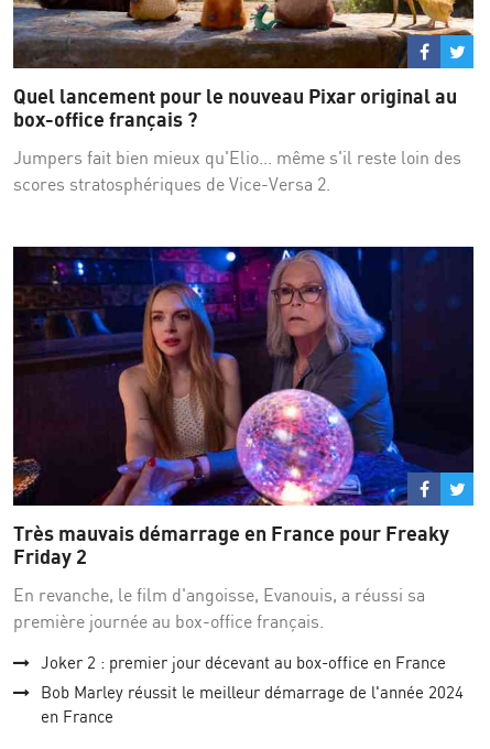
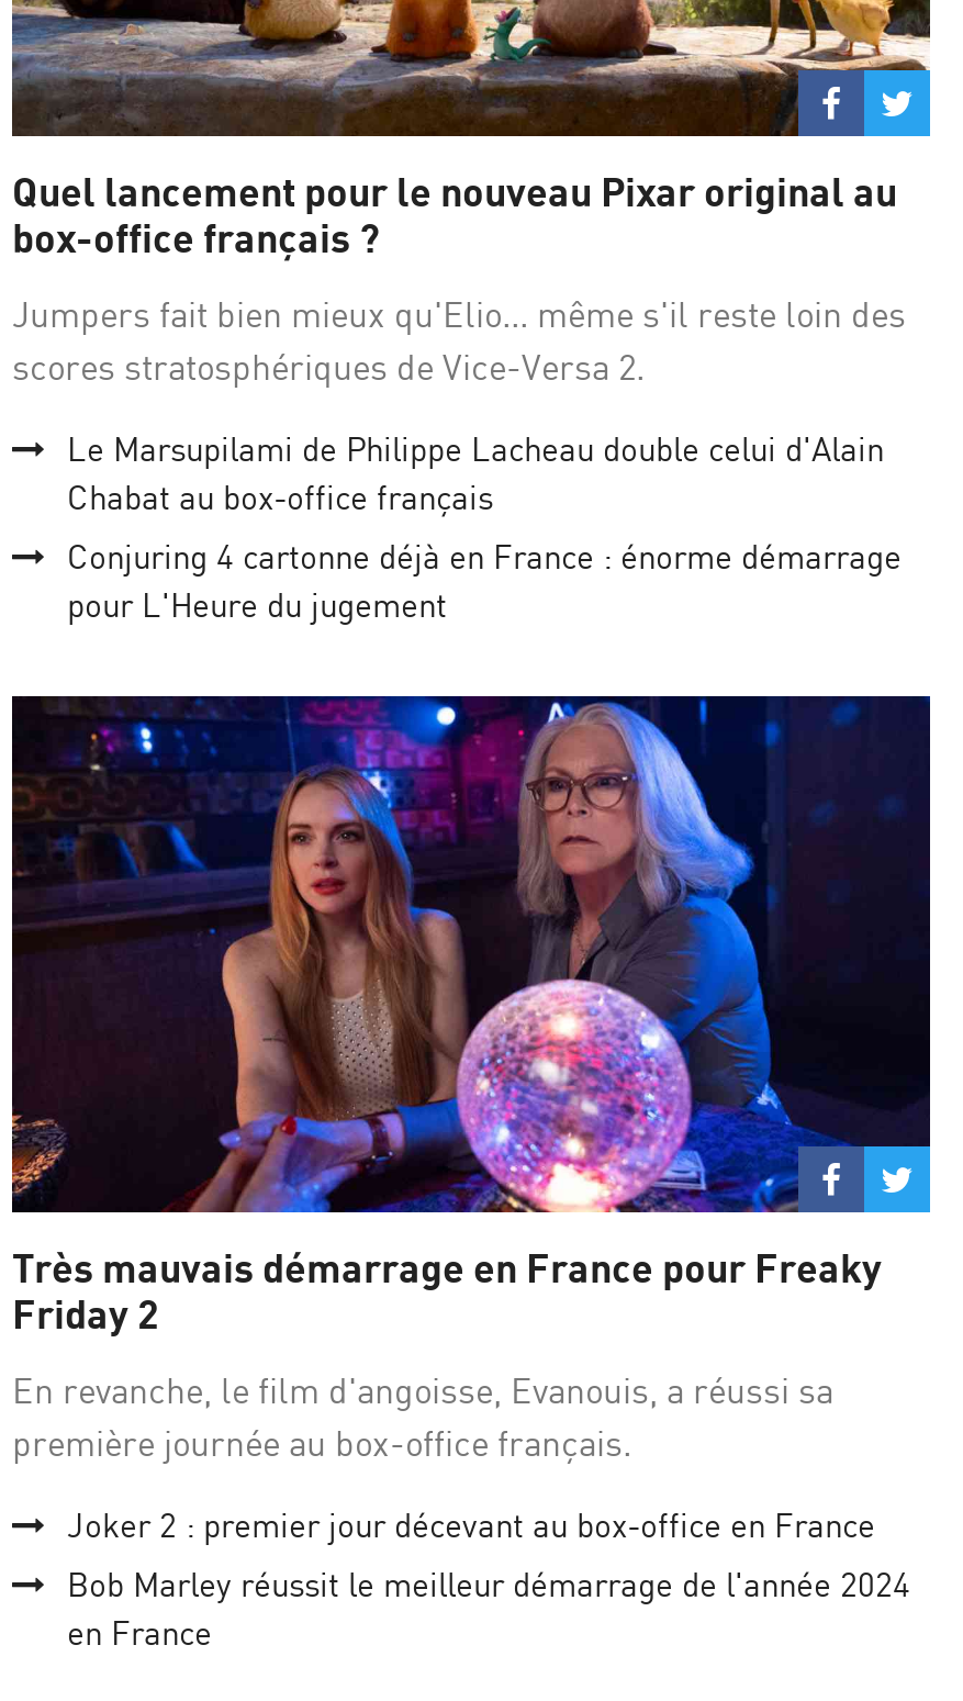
+ Le Marsupilami de Philippe Lacheau double celui d'Alain
+ Chabat au box-office français
+ Conjuring 4 cartonne déjà en France : énorme démarrage
+ pour L'Heure du jugement
